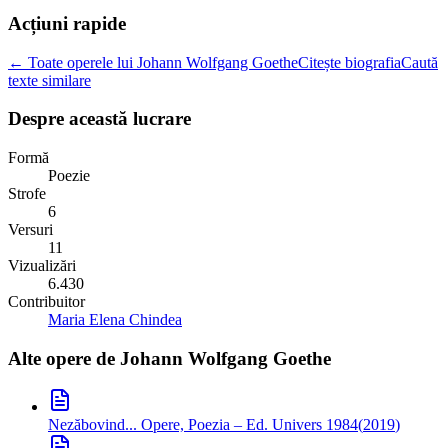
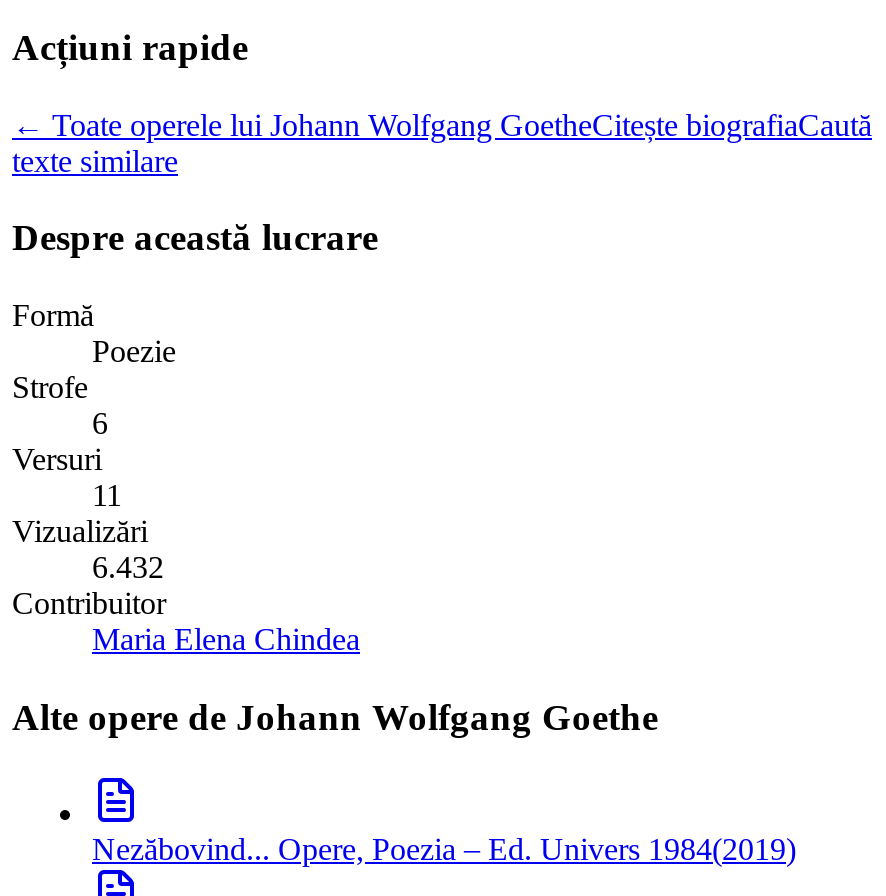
- 6.430
+ 6.432
